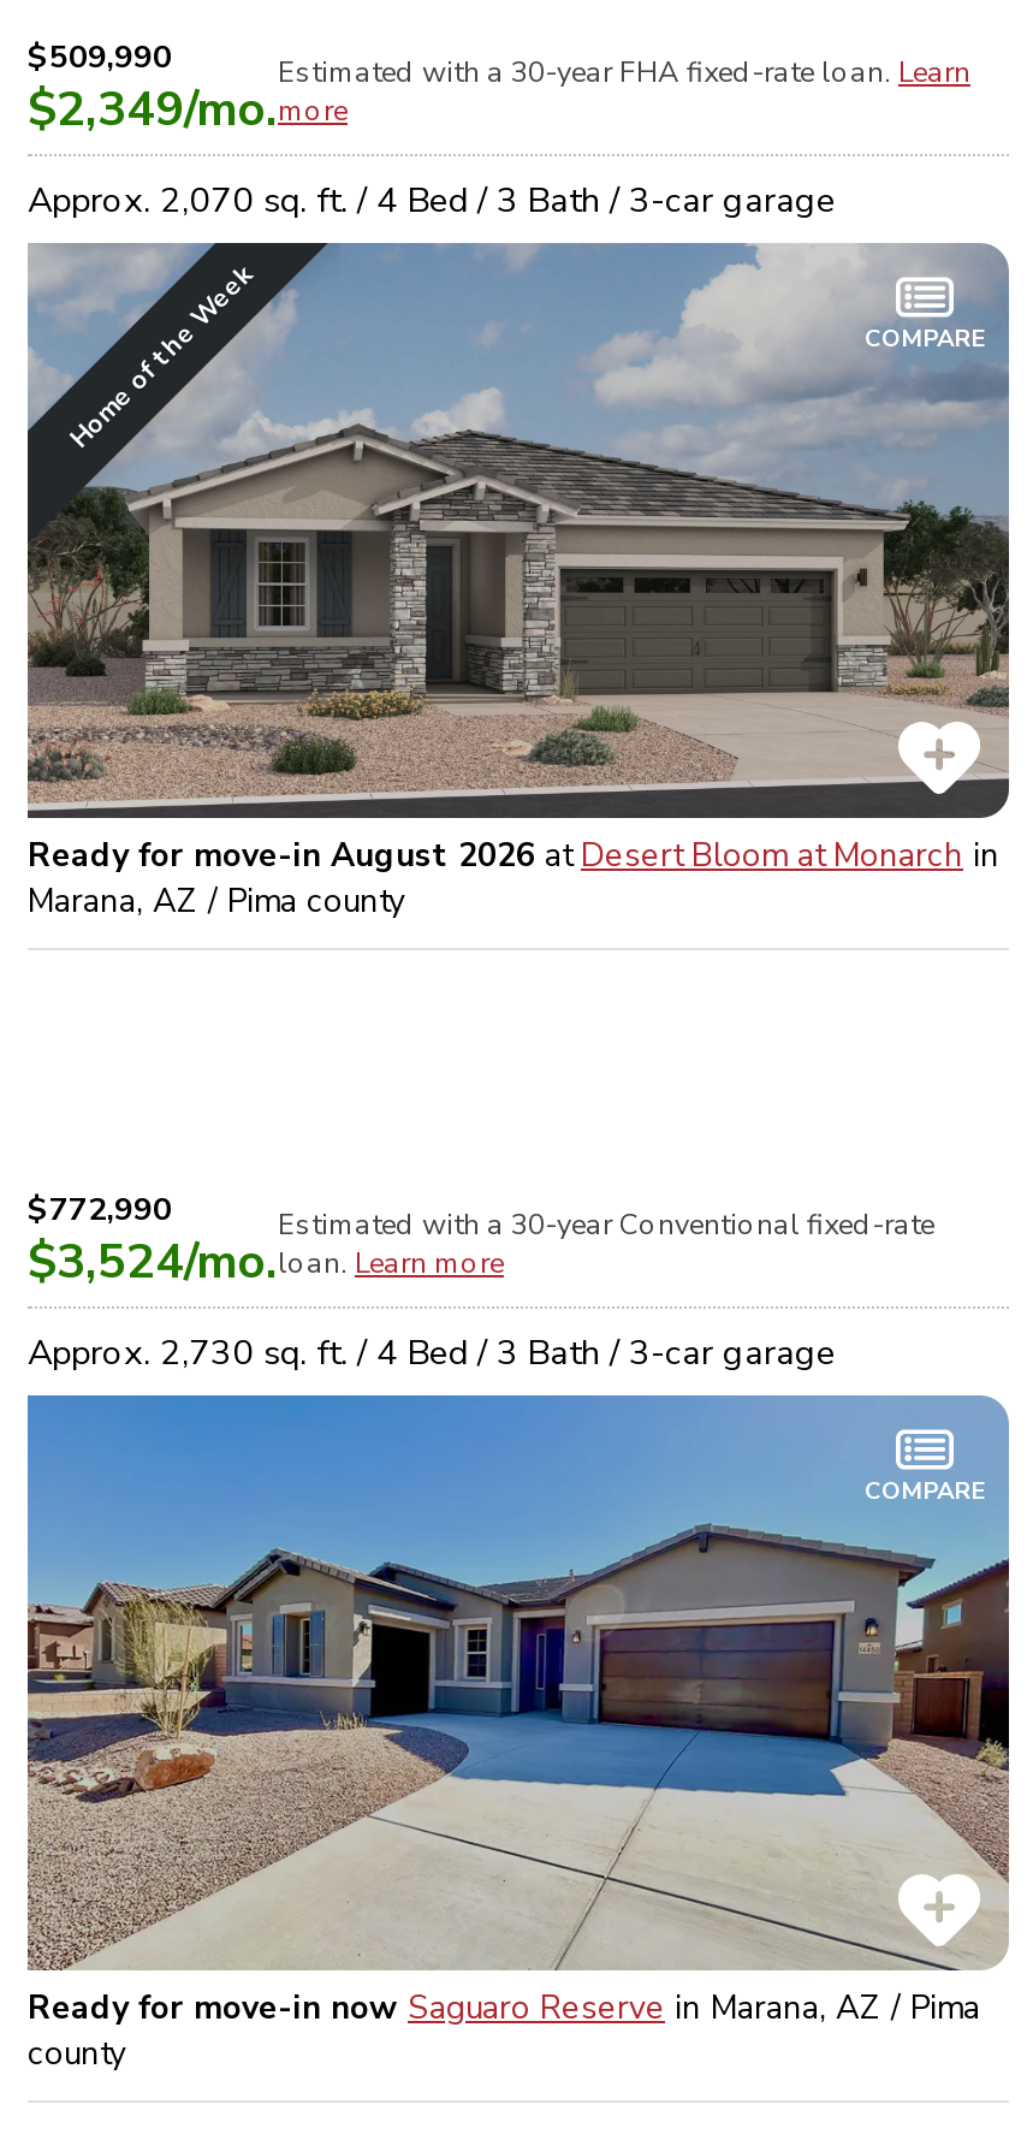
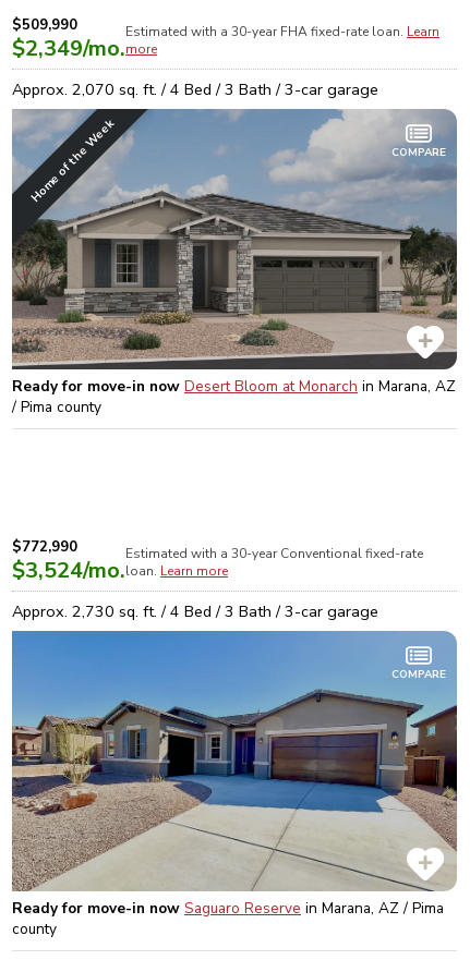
- Ready for move-in August 2026 at Desert Bloom at Monarch in
- Marana, AZ / Pima county
+ Ready for move-in now Desert Bloom at Monarch in Marana, AZ
+ / Pima county
